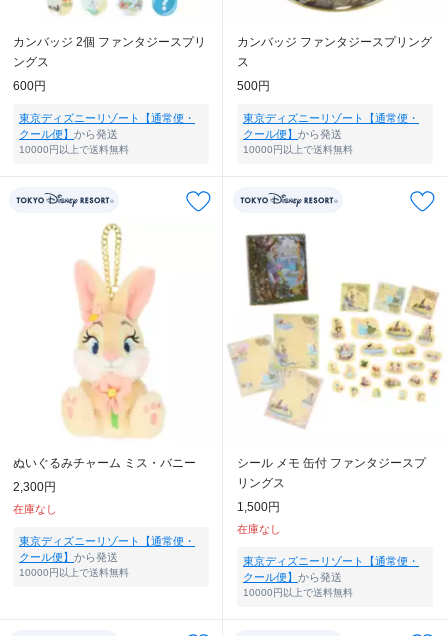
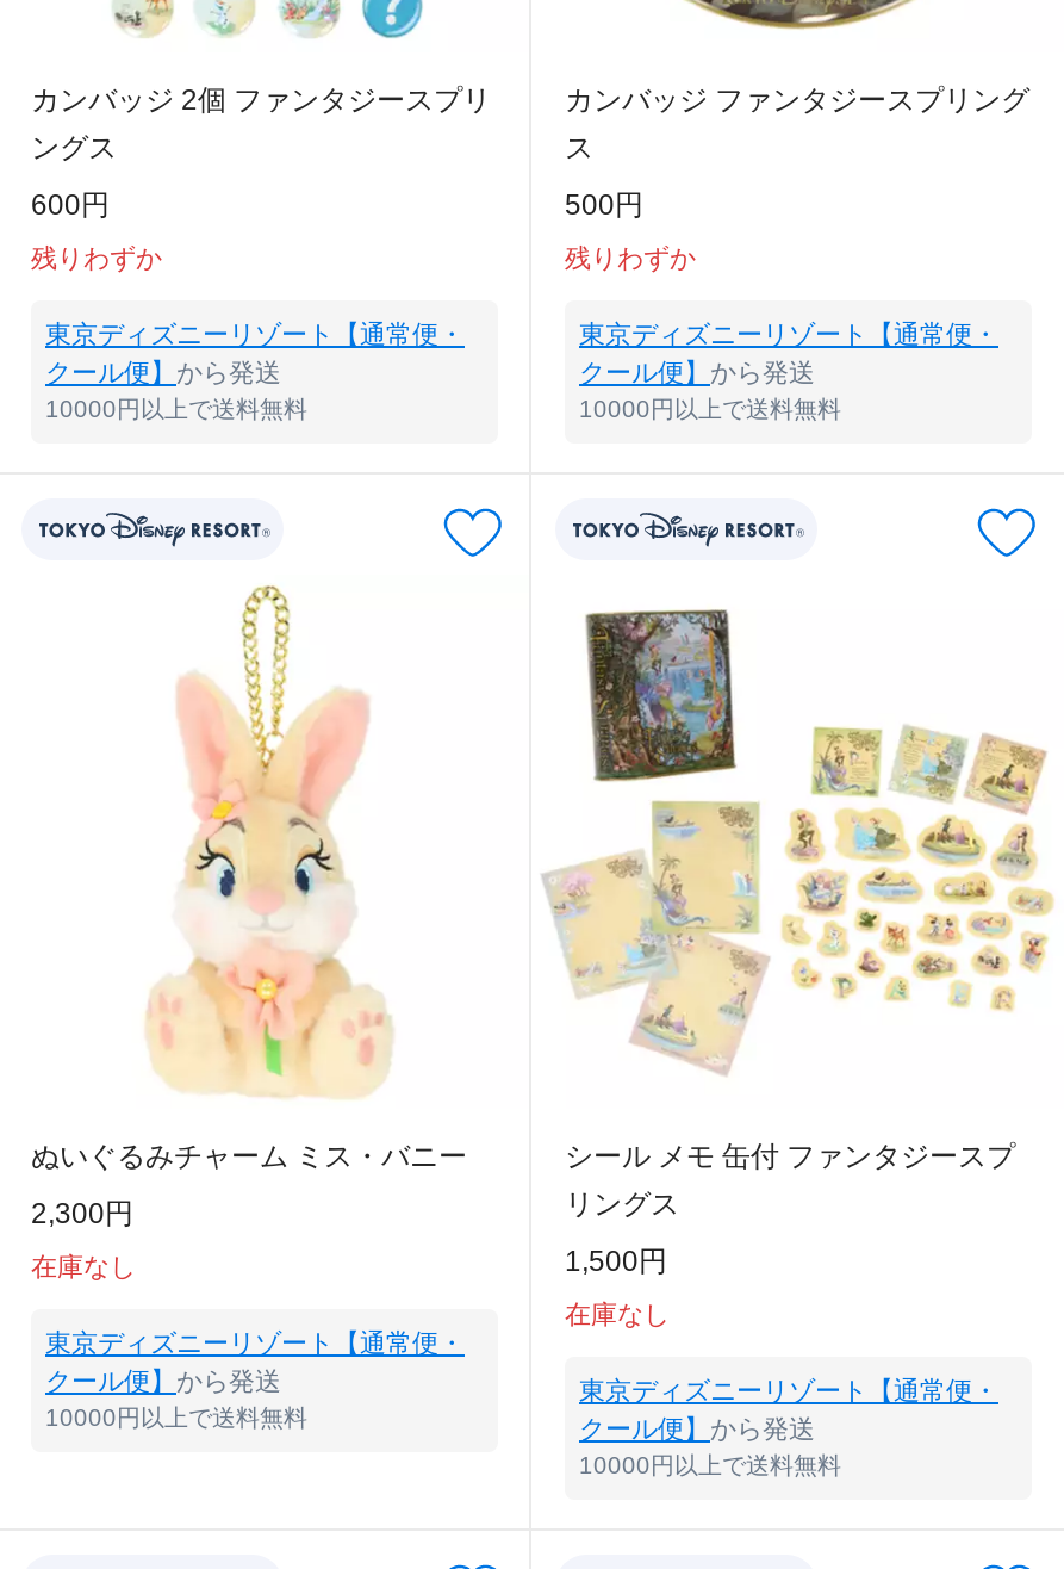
+ 残りわずか

+ 残りわずか
